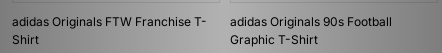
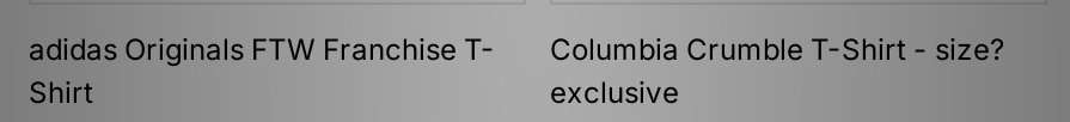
- adidas Originals 90s Football
- Graphic T-Shirt
+ Columbia Crumble T-Shirt - size?
+ exclusive
